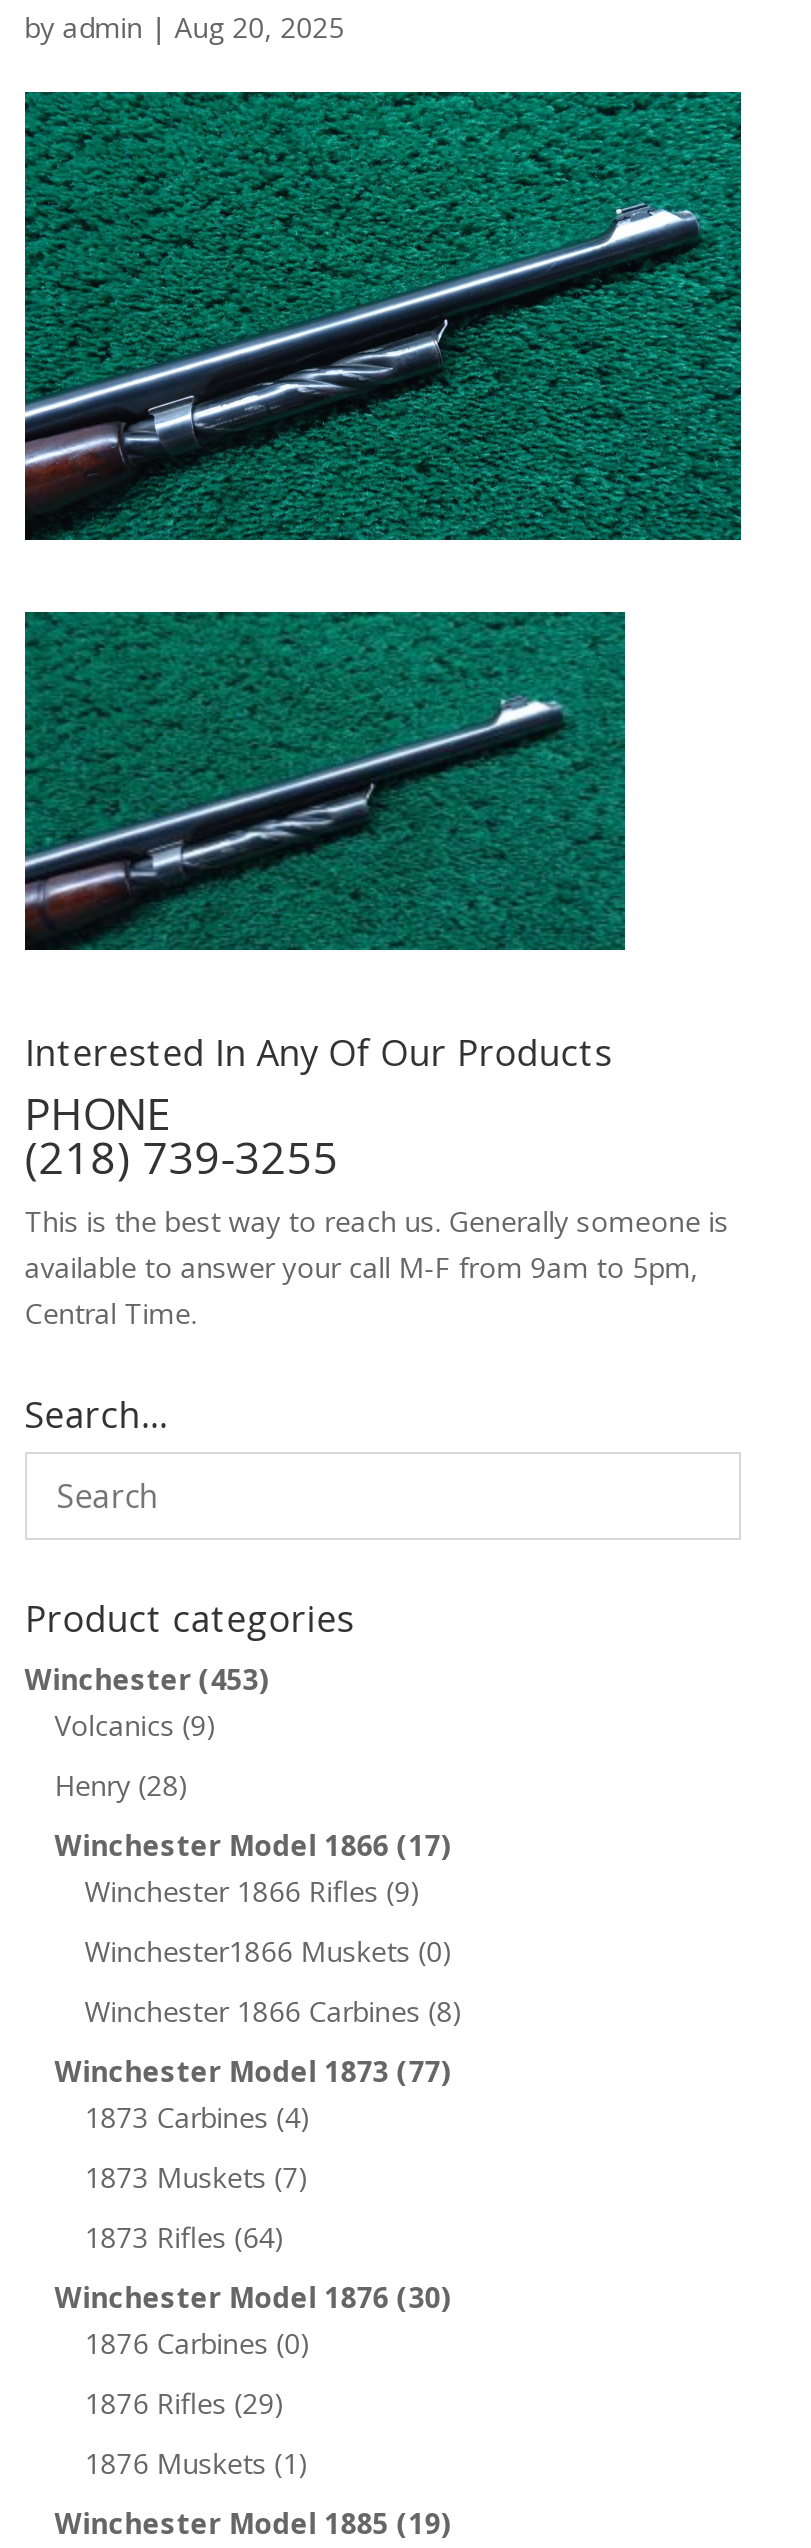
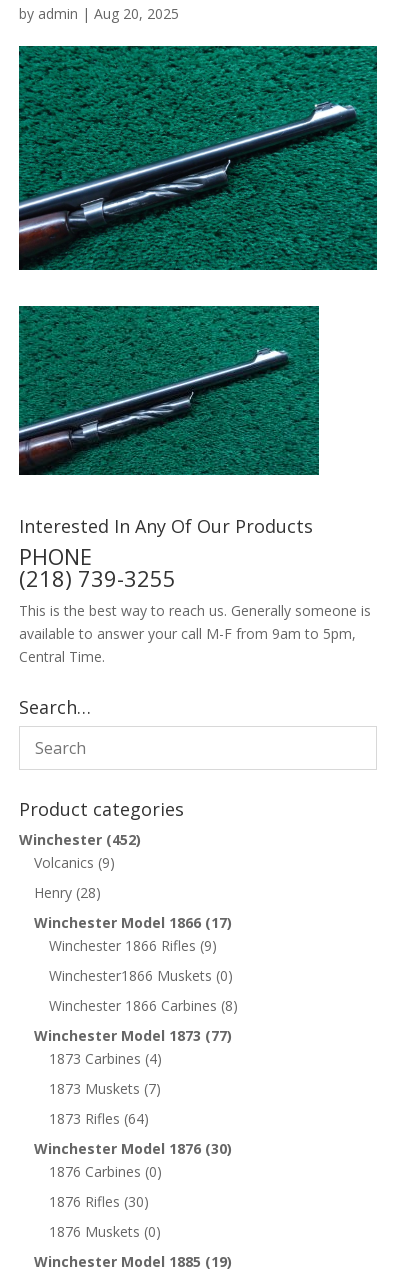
- Winchester (453)
+ Winchester (452)

- 1876 Rifles (29)
+ 1876 Rifles (30)

- 1876 Muskets (1)
+ 1876 Muskets (0)
